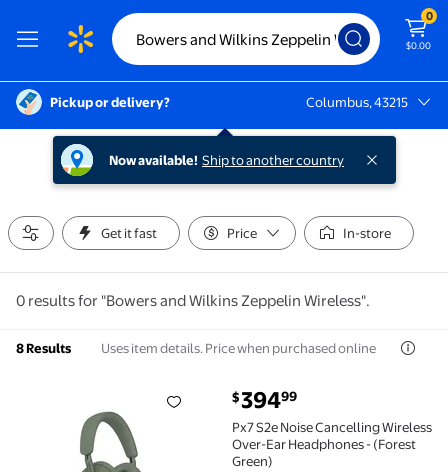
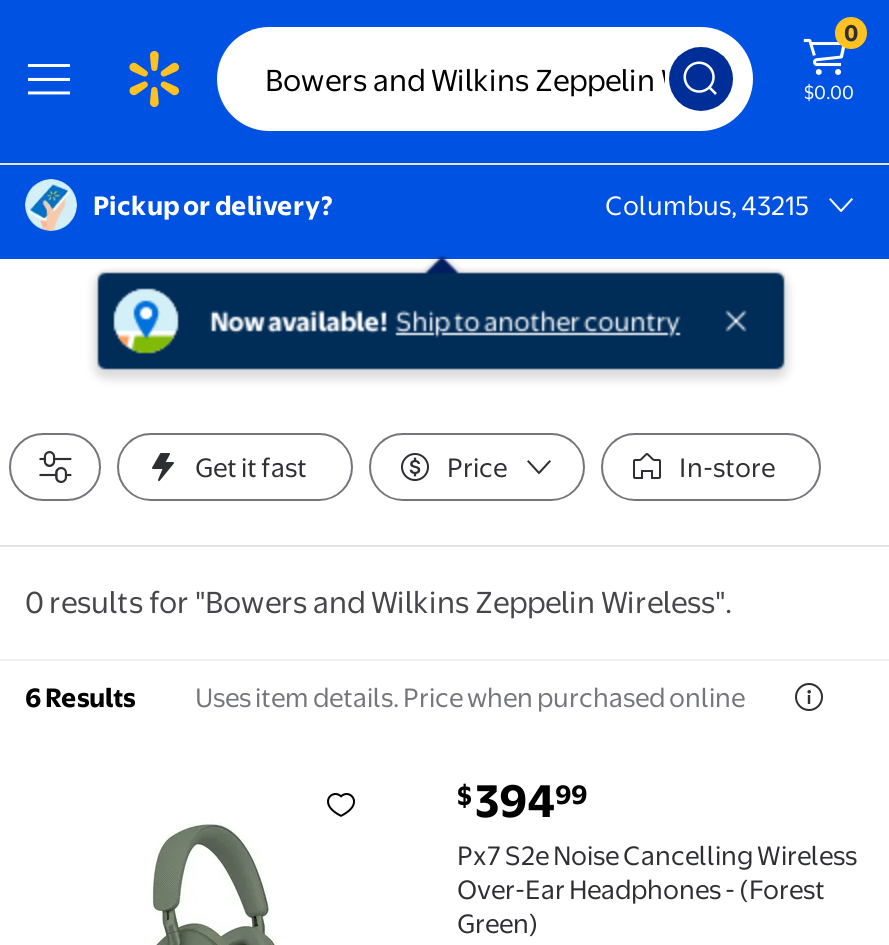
- 8 Results Uses item details. Price when purchased online
+ 6 Results Uses item details. Price when purchased online
